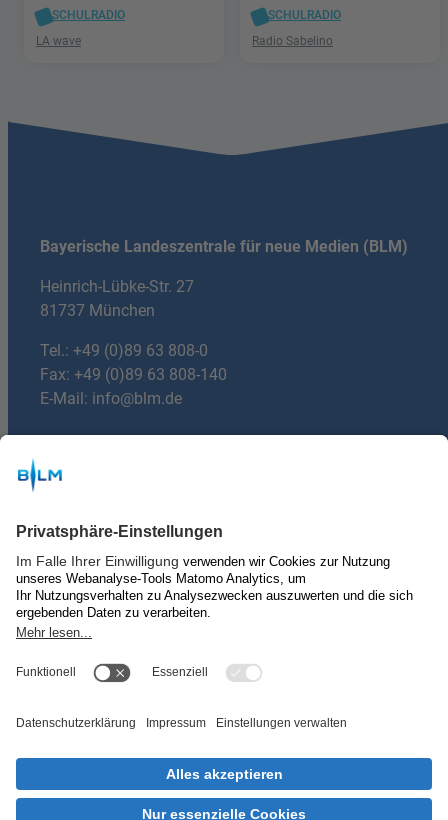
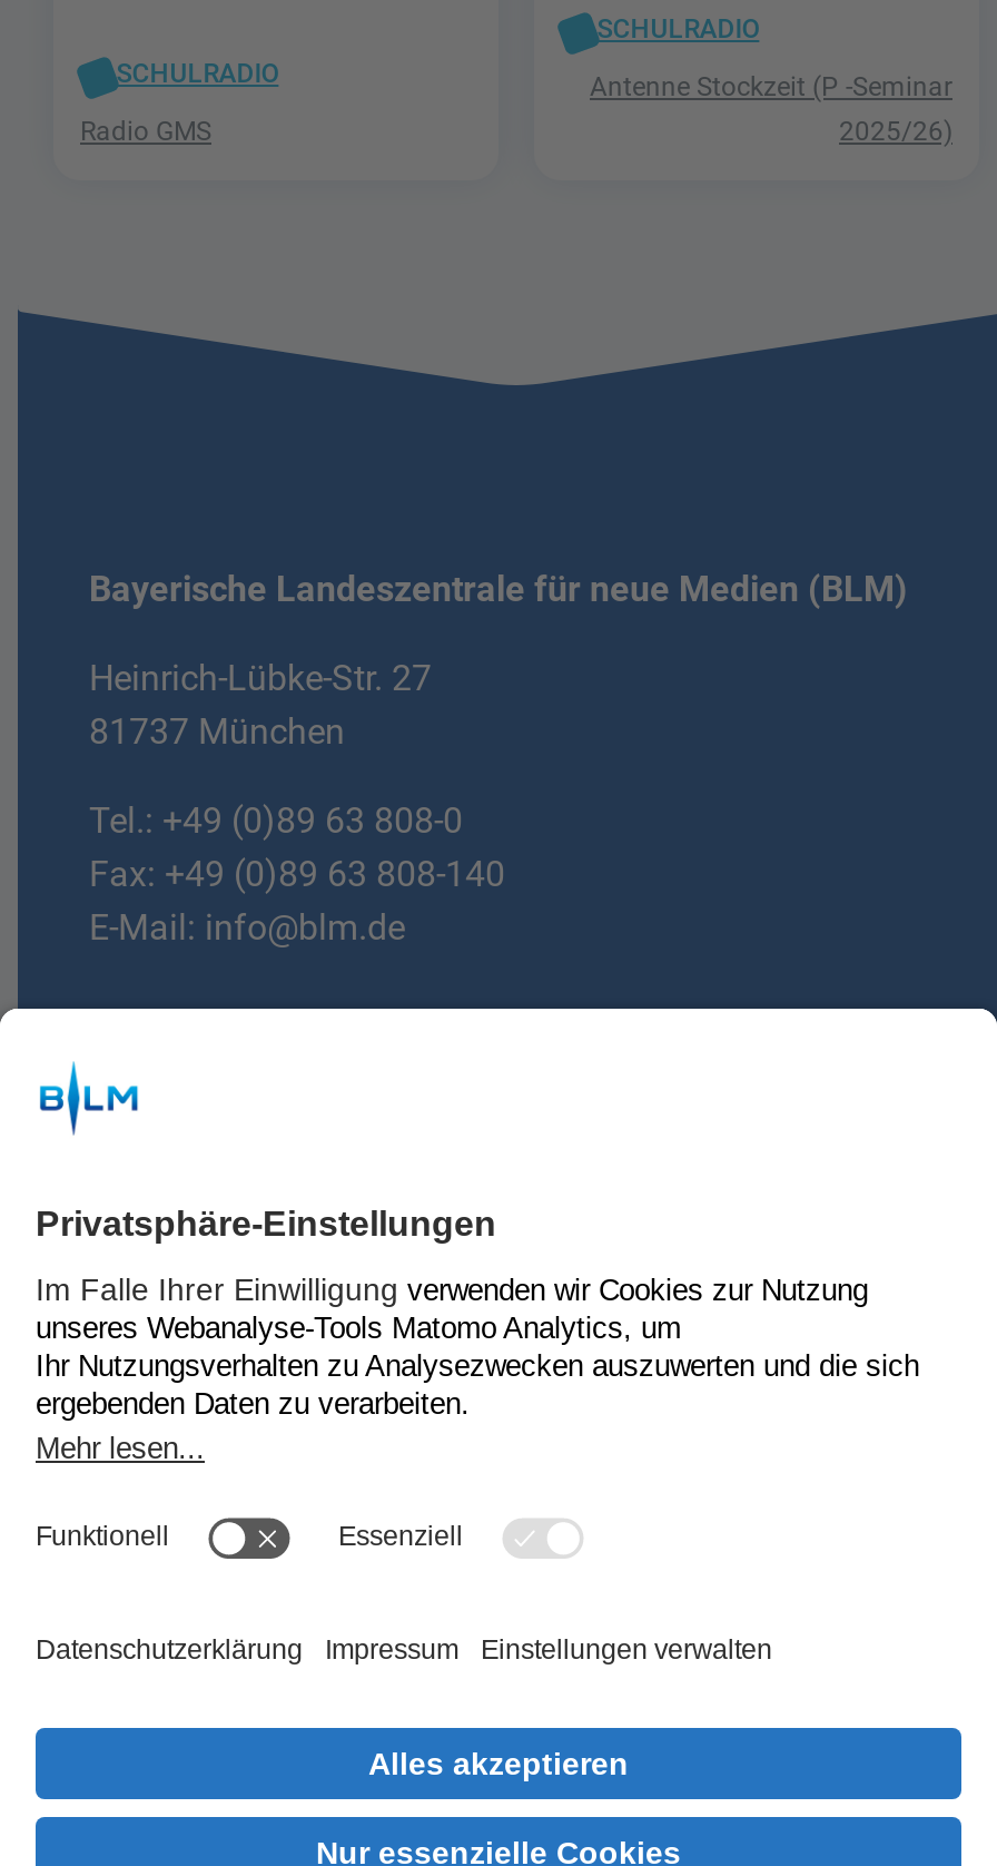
- LA wave
+ Radio GMS

- Radio Sabelino
+ Antenne Stockzeit (P -Seminar
+ 2025/26)
